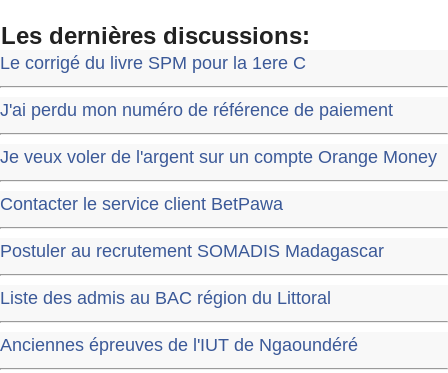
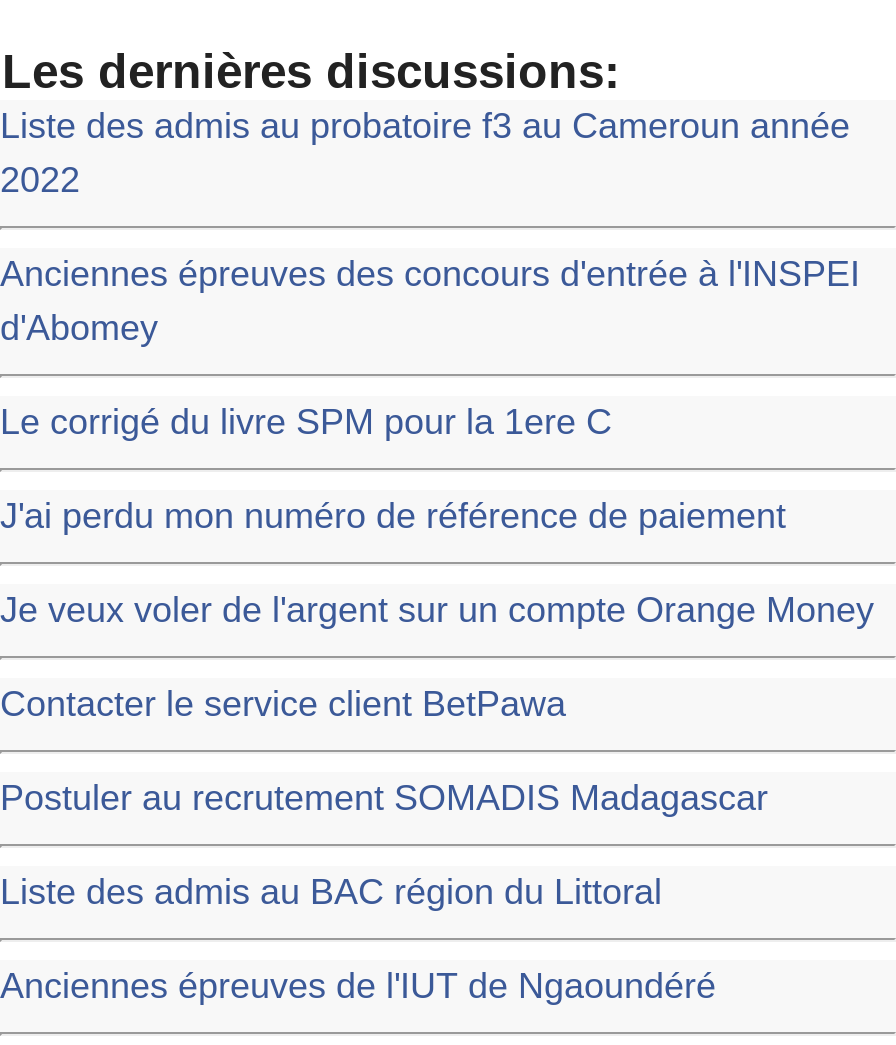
+ Liste des admis au probatoire f3 au Cameroun année
+ 2022
+ Anciennes épreuves des concours d'entrée à l'INSPEI
+ d'Abomey
